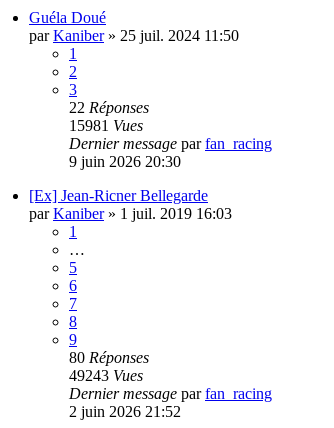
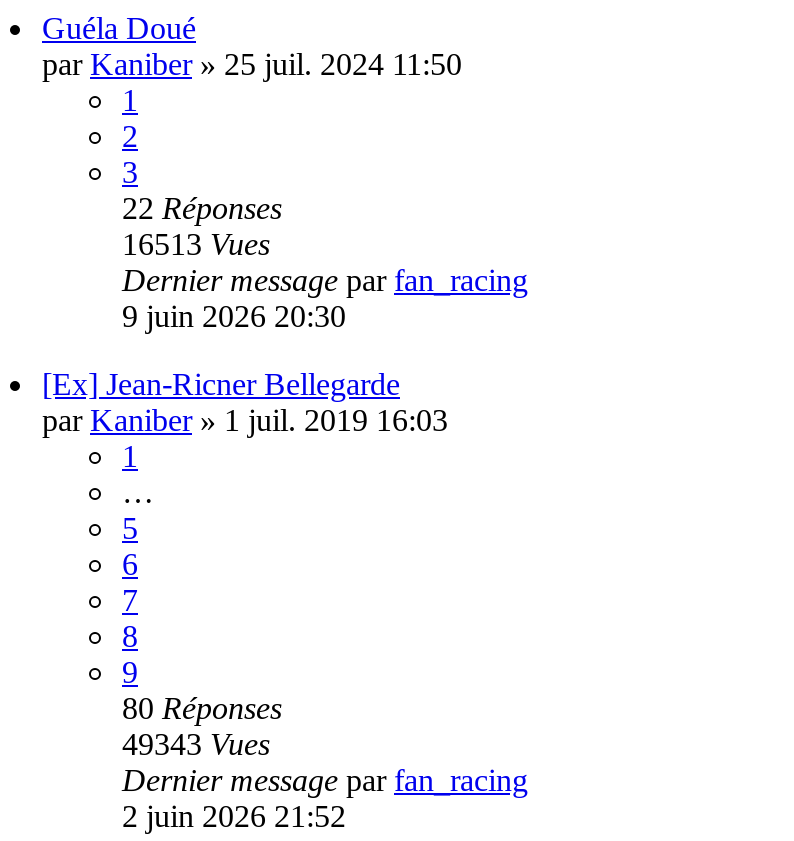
- 15981 Vues
+ 16513 Vues

- 49243 Vues
+ 49343 Vues
